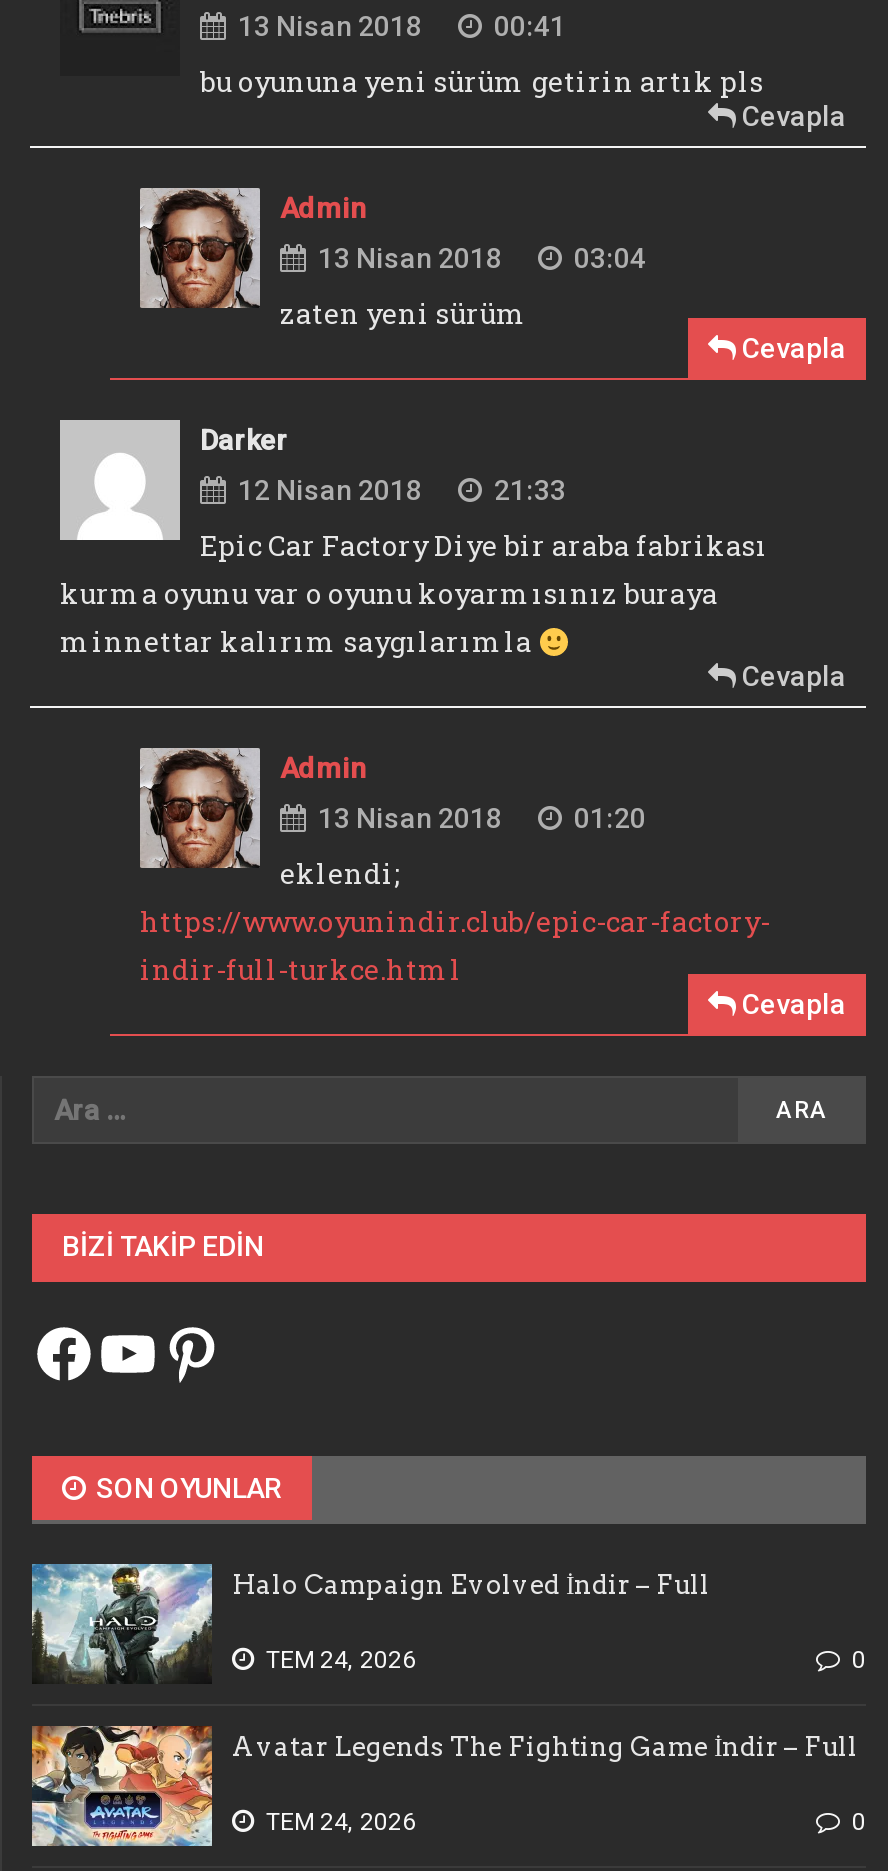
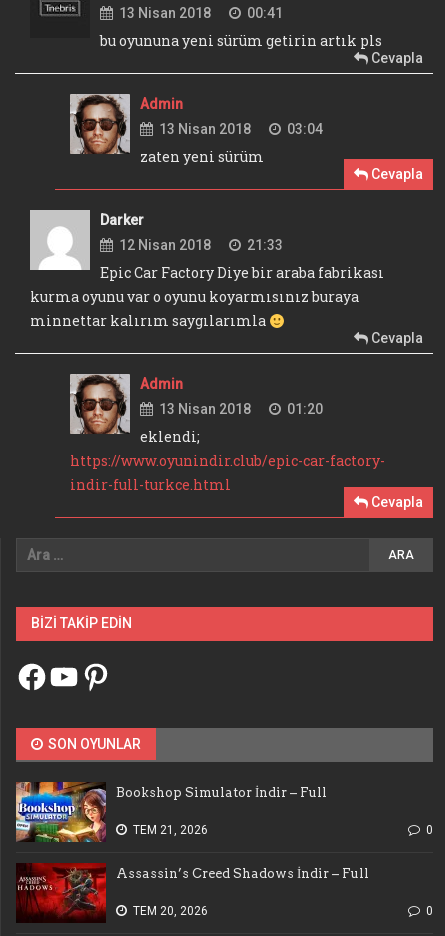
- [image]
- Halo Campaign Evolved İndir – Full
+ [image]
+ Bookshop Simulator İndir – Full

- TEM 24, 2026
+ TEM 21, 2026

- [image]
- Avatar Legends The Fighting Game İndir – Full
+ [image]
+ Assassin’s Creed Shadows İndir – Full

- TEM 24, 2026
+ TEM 20, 2026
